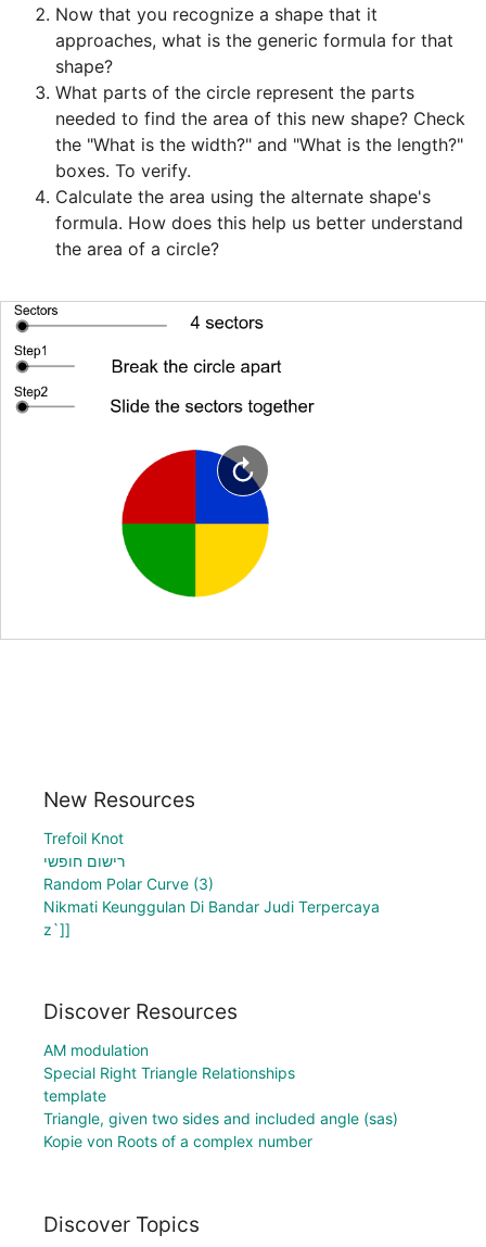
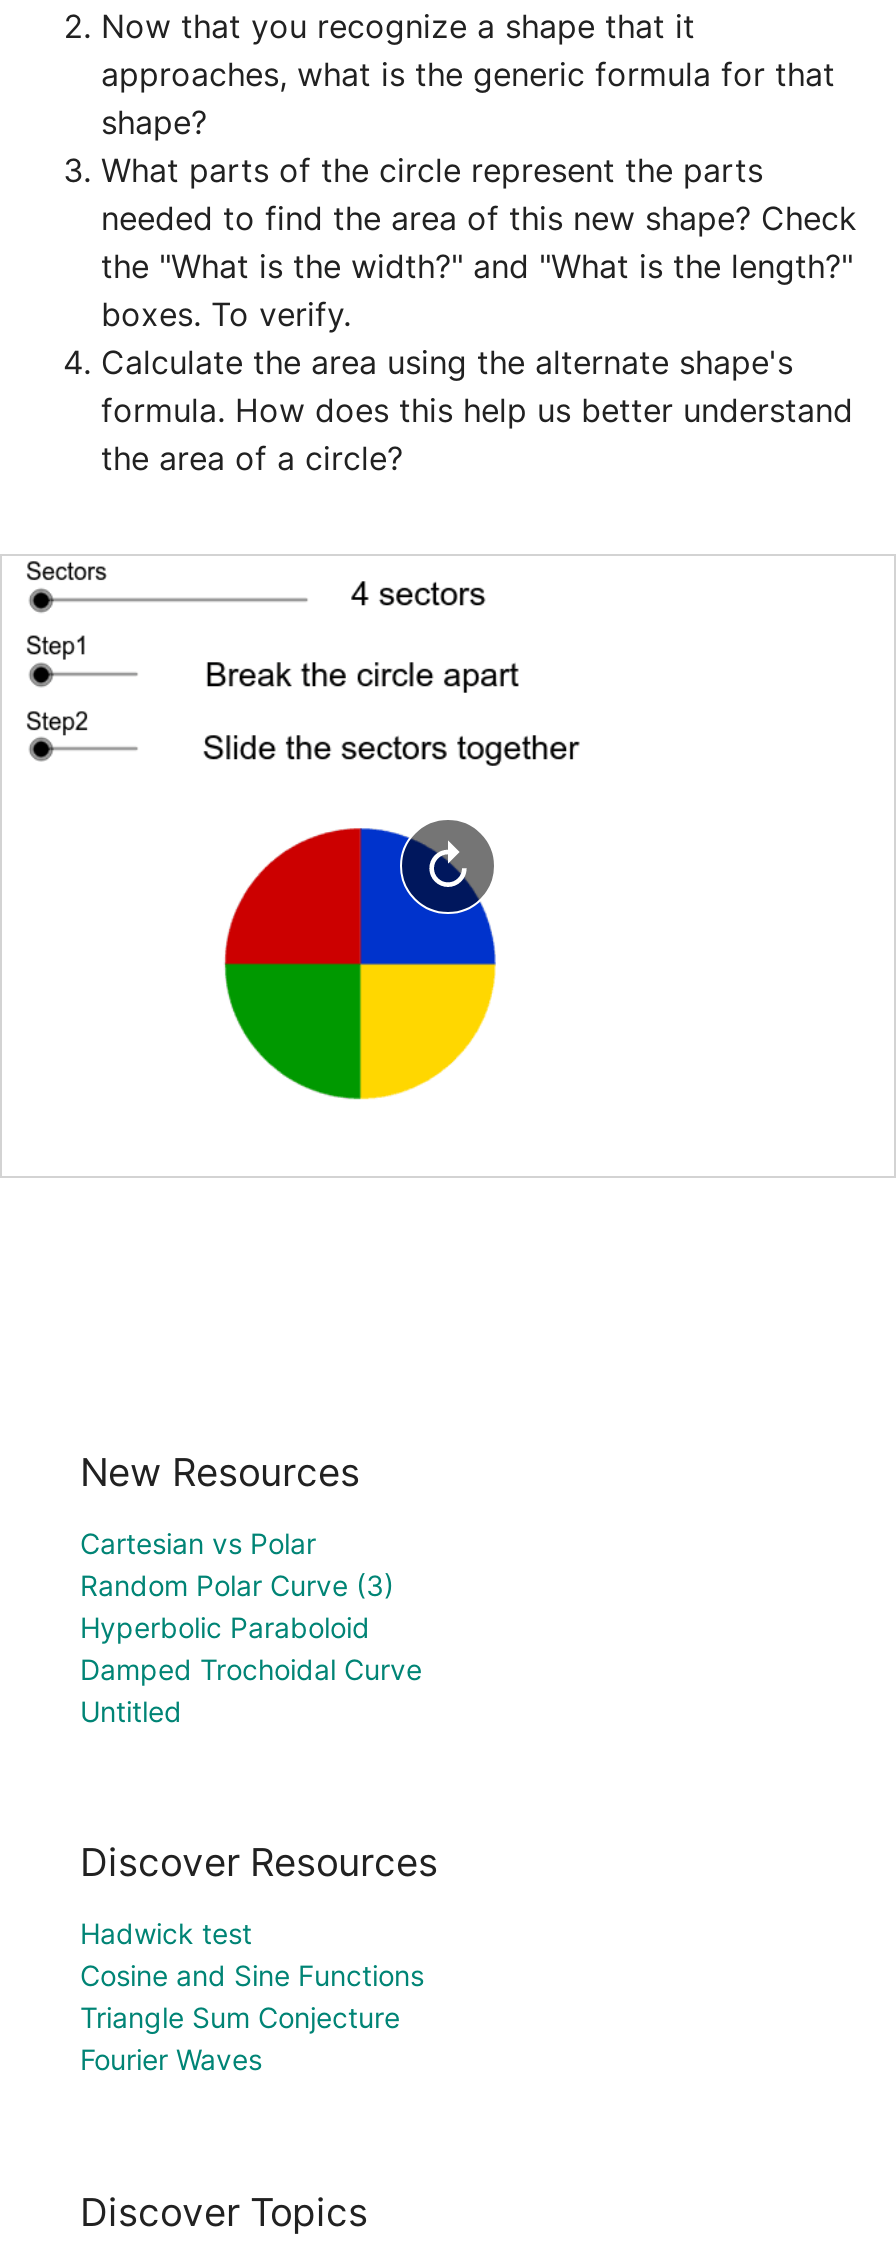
- Trefoil Knot
- רישום חופשי
+ Cartesian vs Polar

- Nikmati Keunggulan Di Bandar Judi Terpercaya
- z`]]
+ Hyperbolic Paraboloid
+ Damped Trochoidal Curve
+ Untitled

- AM modulation
- Special Right Triangle Relationships
- template
- Triangle, given two sides and included angle (sas)
- Kopie von Roots of a complex number
+ Hadwick test
+ Cosine and Sine Functions
+ Triangle Sum Conjecture
+ Fourier Waves
